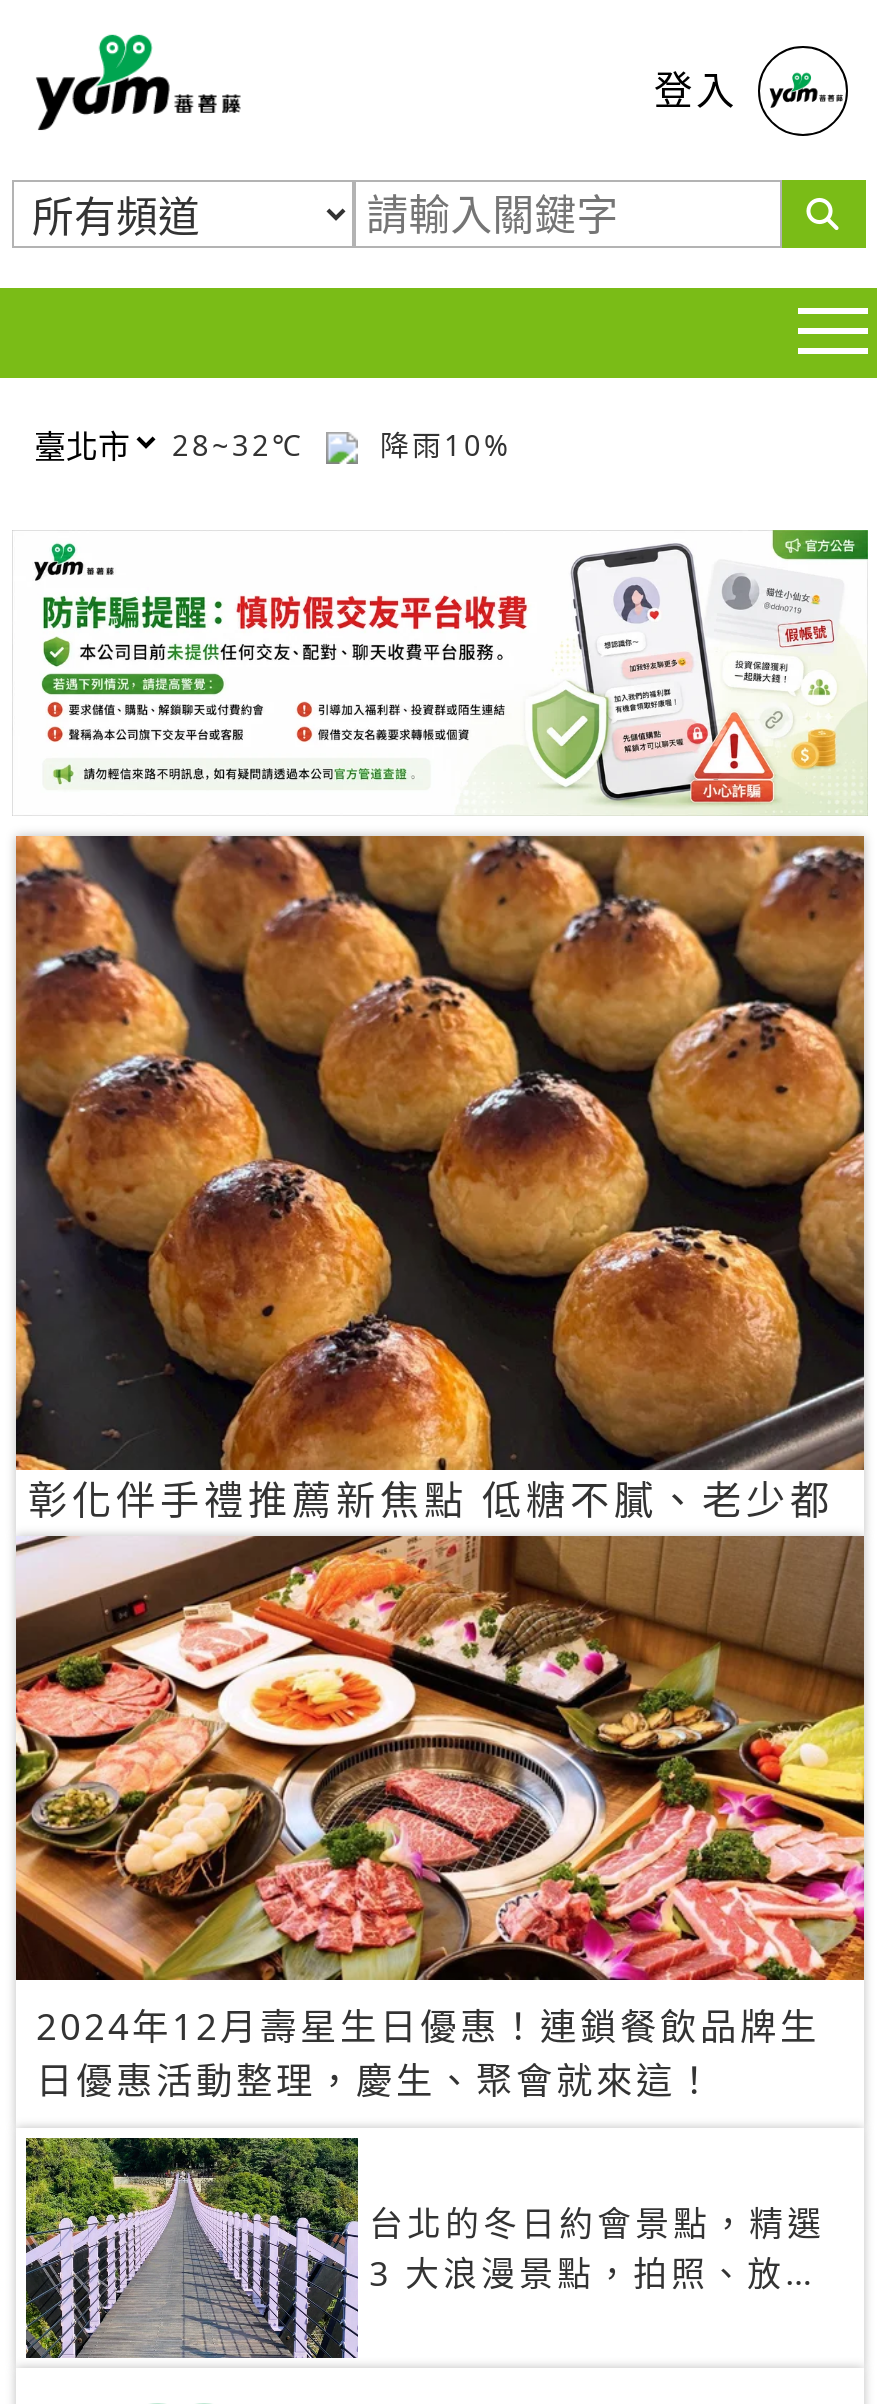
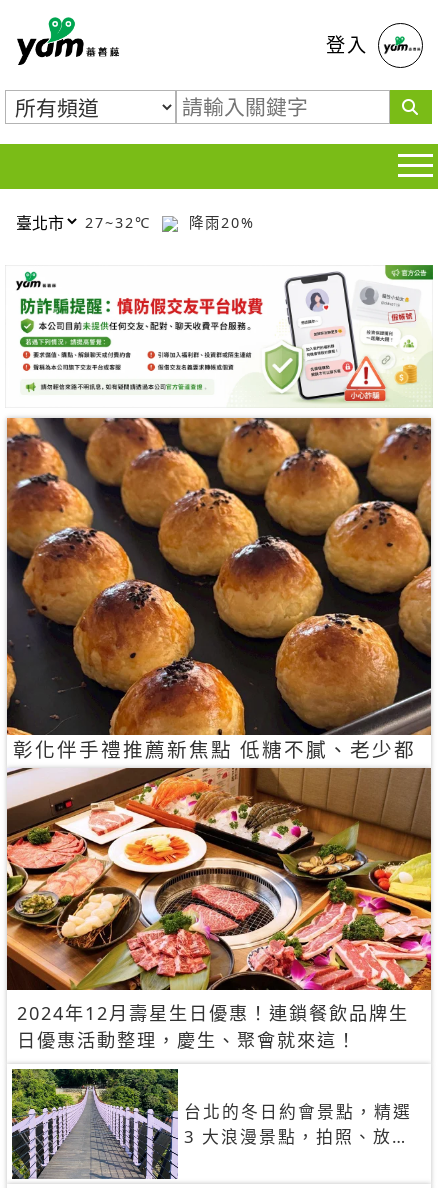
- 28~32℃
+ 27~32℃

- 降雨10%
+ 降雨20%
